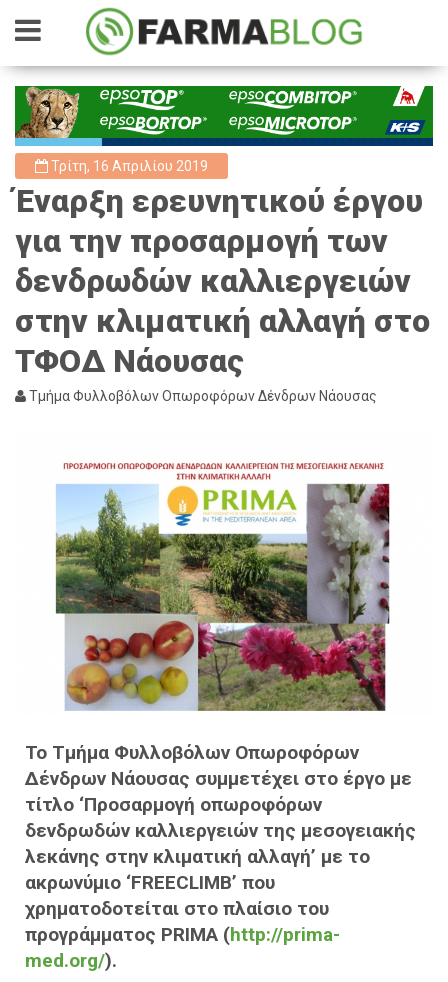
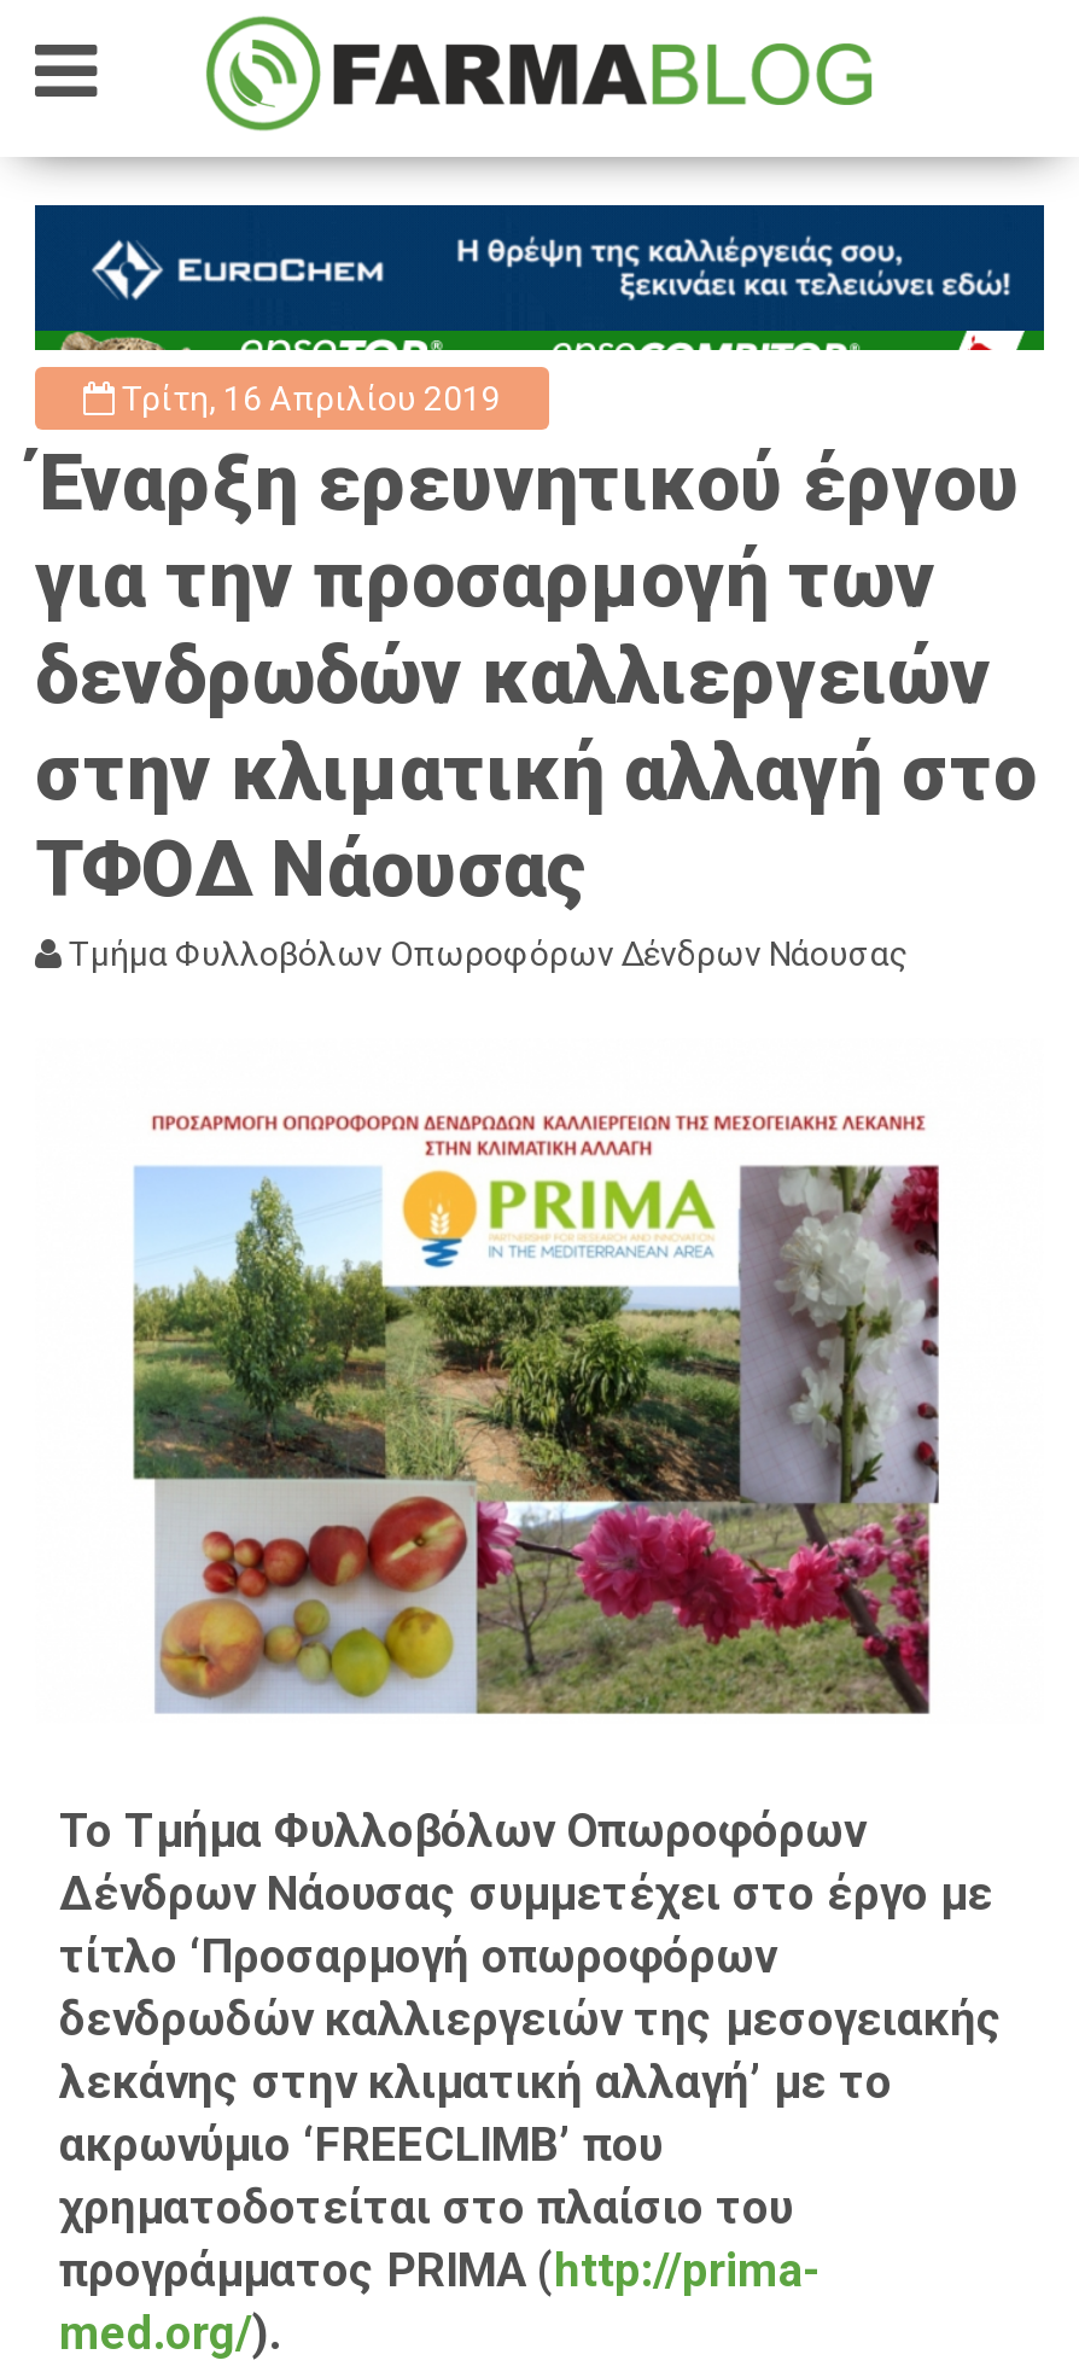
- [image]
+ [image]
